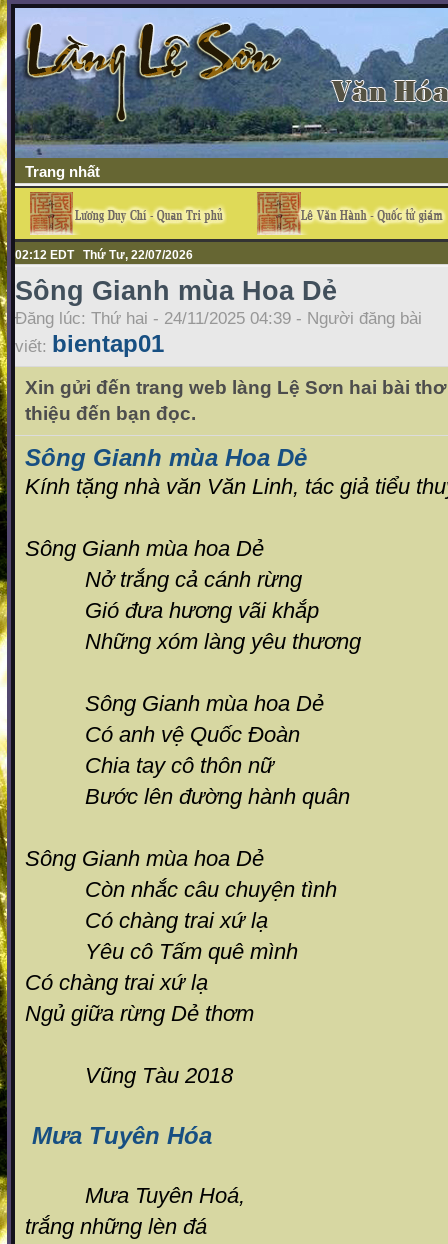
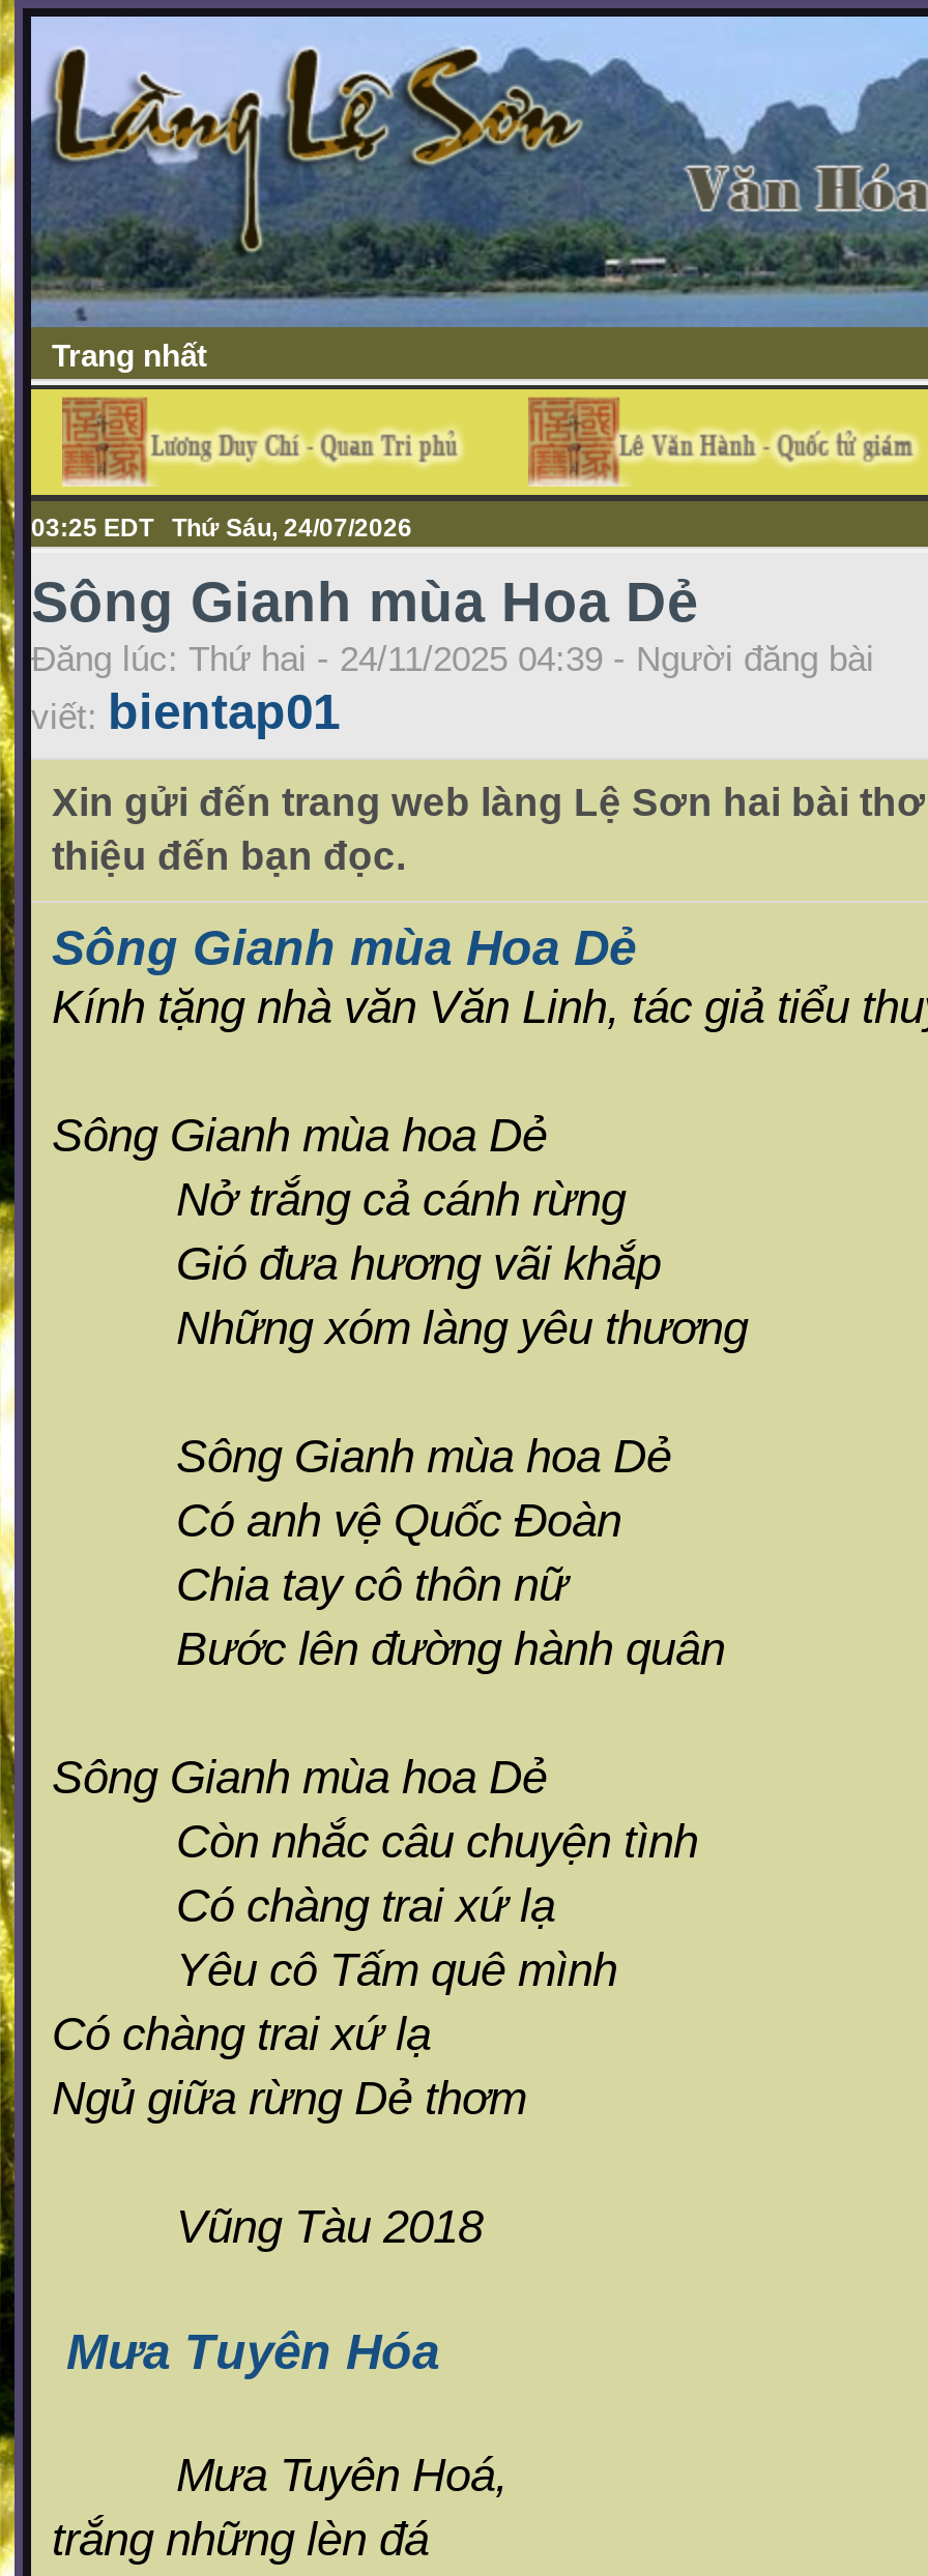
- 02:12 EDT Thứ Tư, 22/07/2026
+ 03:25 EDT Thứ Sáu, 24/07/2026
